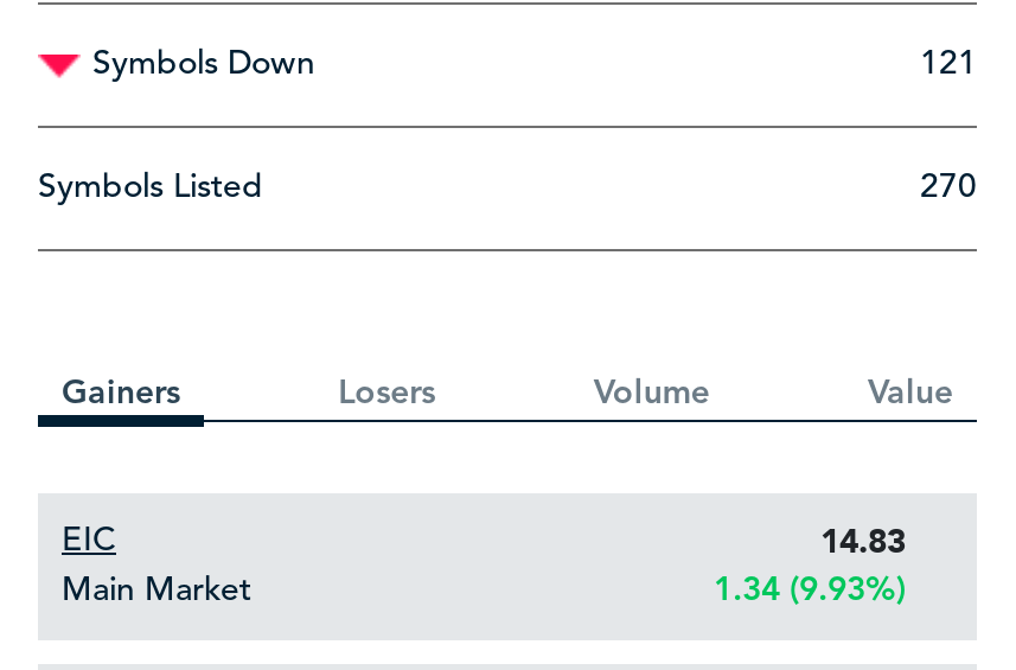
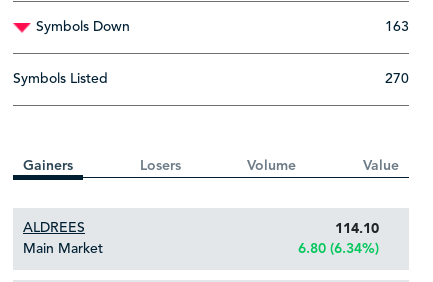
- 121
+ 163

- EIC
+ ALDREES

- 14.83
- 1.34 (9.93%)
+ 114.10
+ 6.80 (6.34%)
